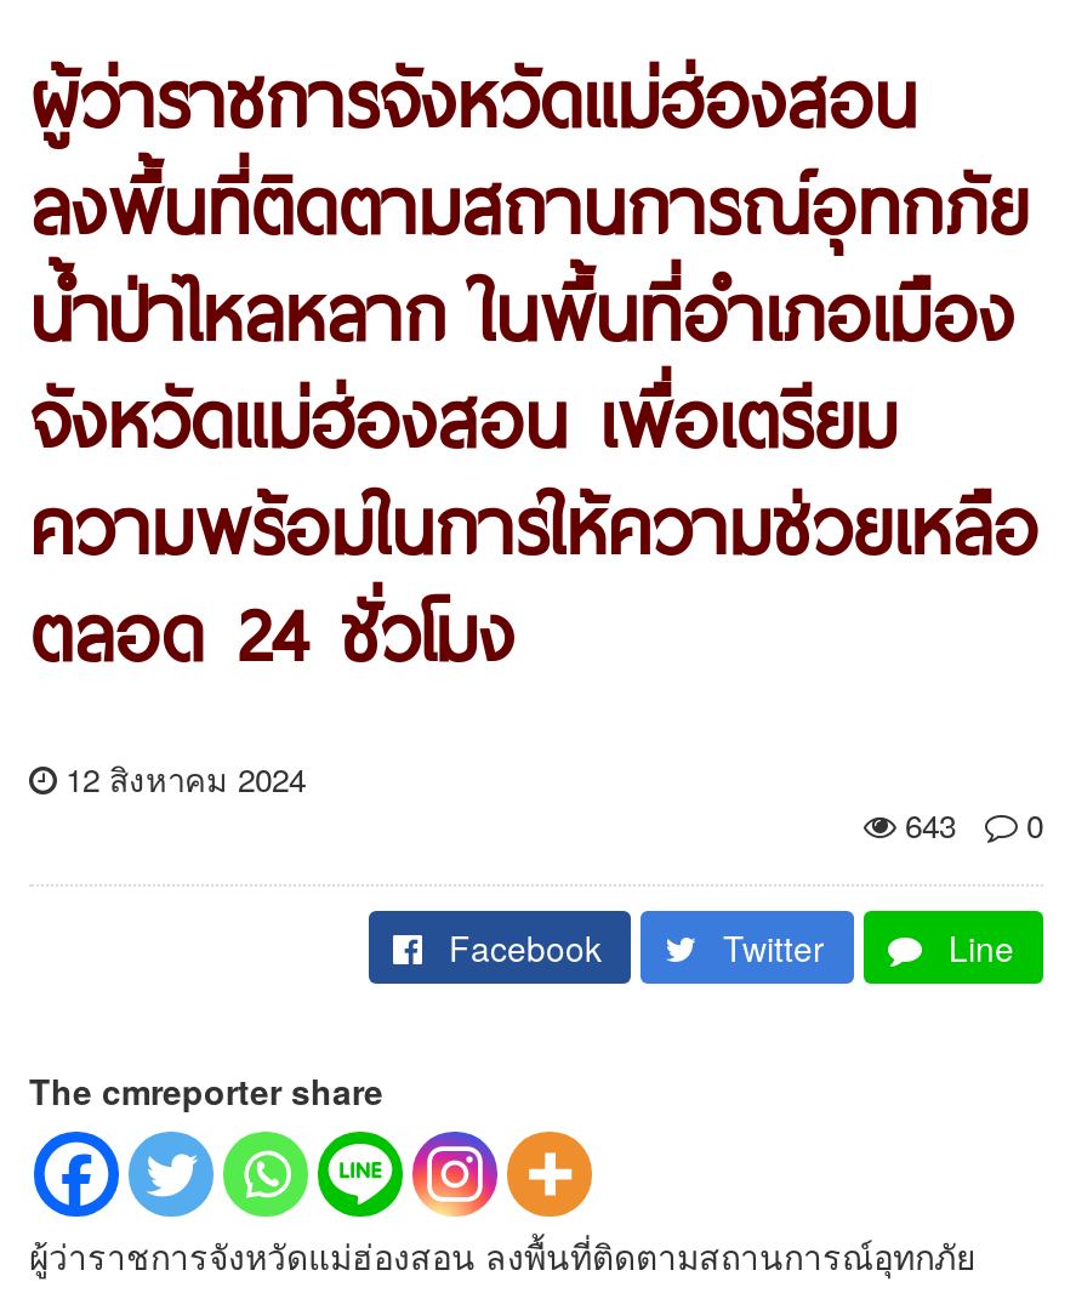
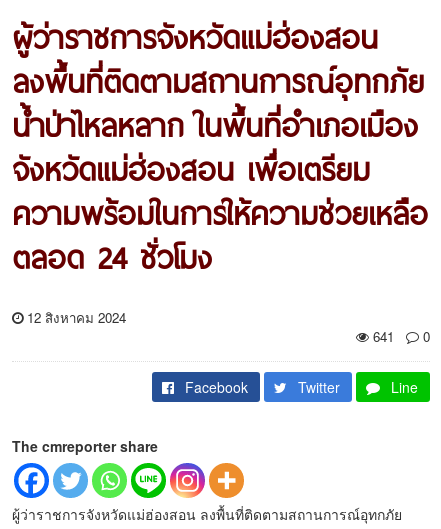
- 643 0
+ 641 0
